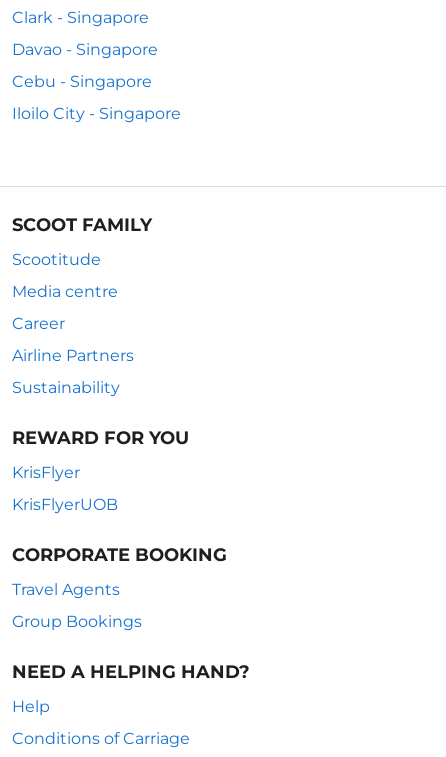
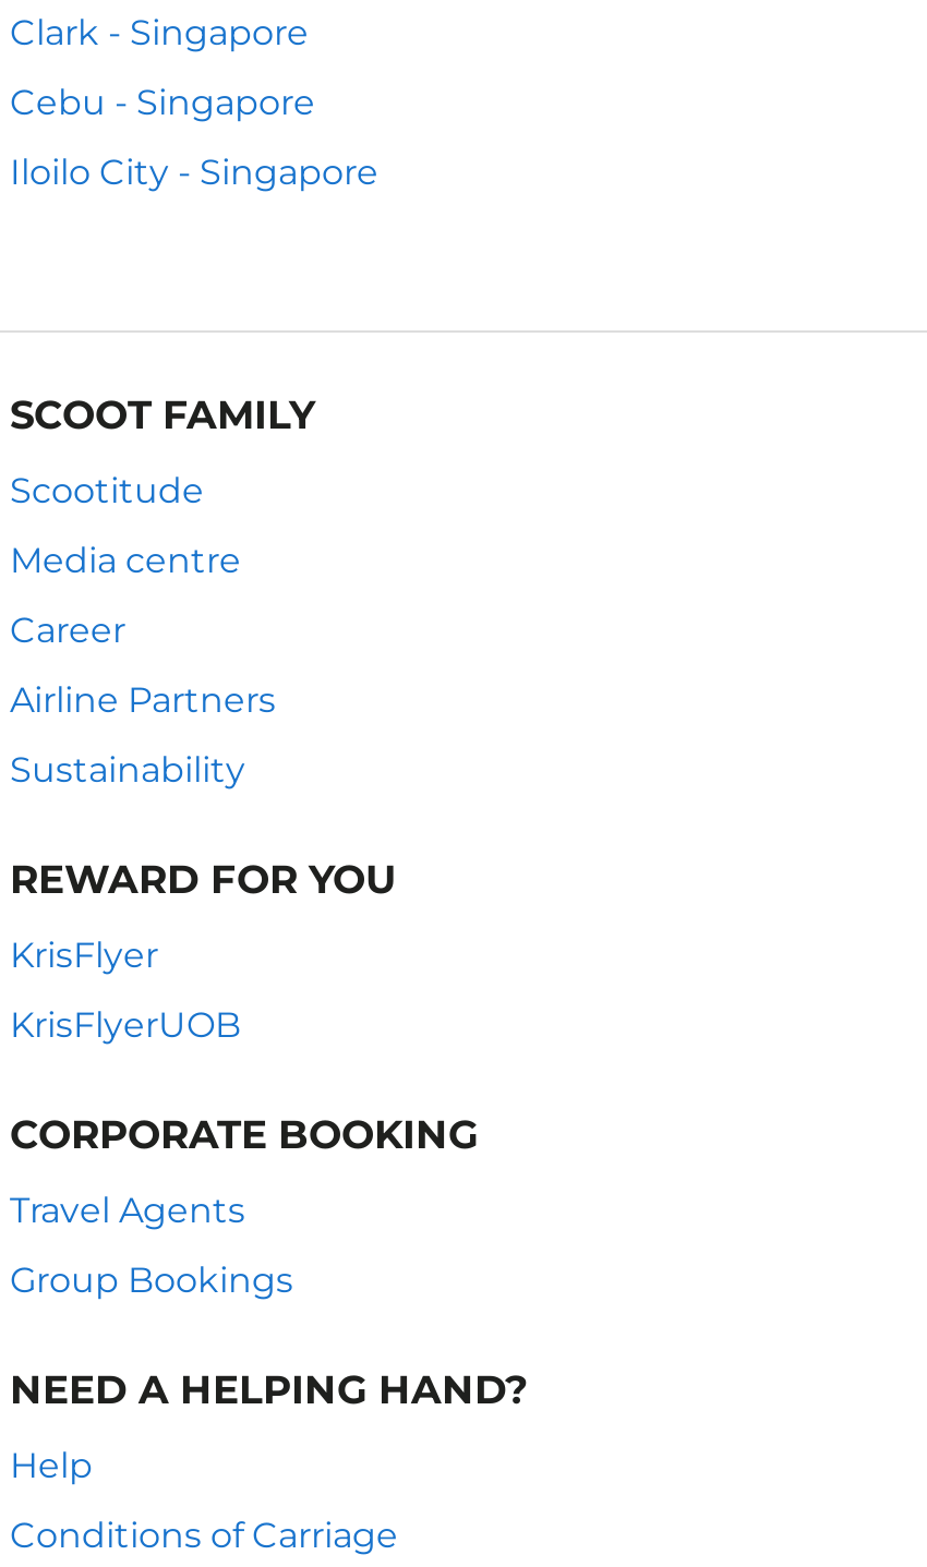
- Davao - Singapore
